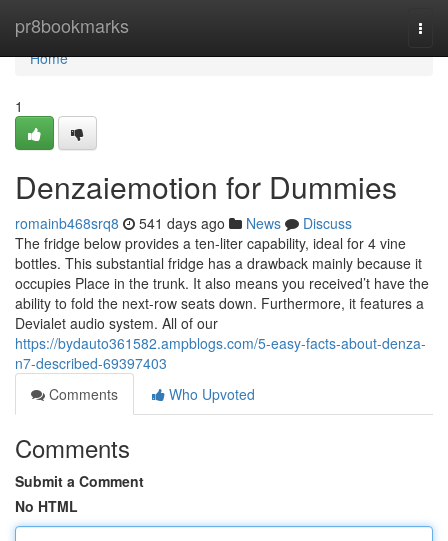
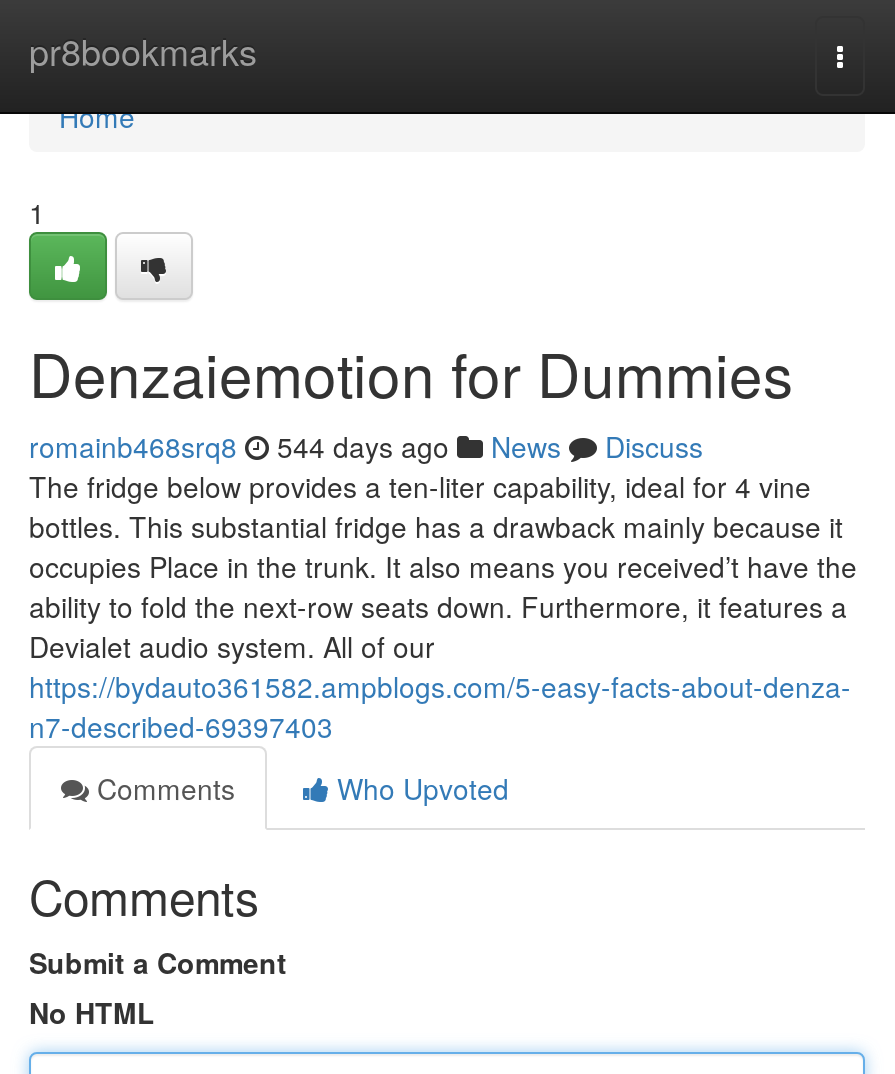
- romainb468srq8 541 days ago News Discuss
+ romainb468srq8 544 days ago News Discuss
